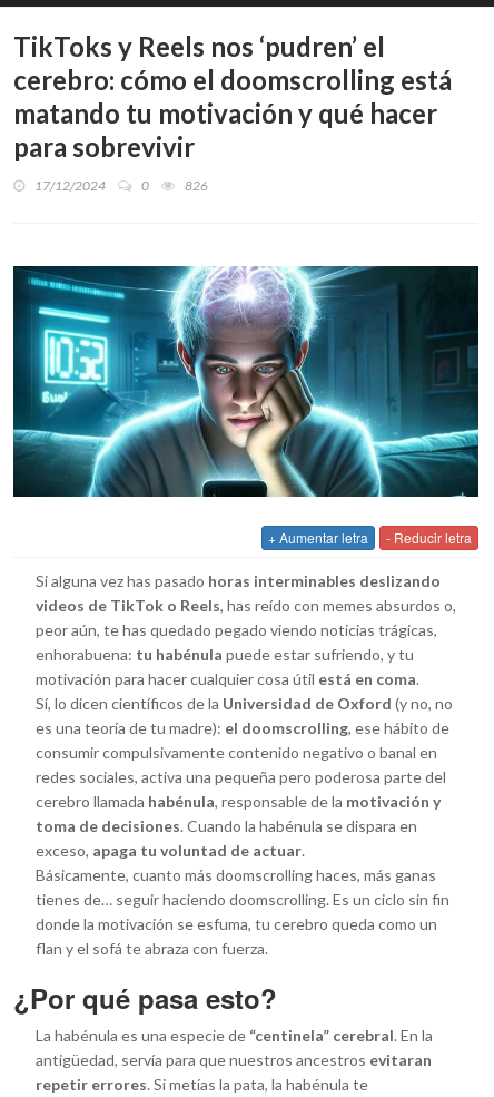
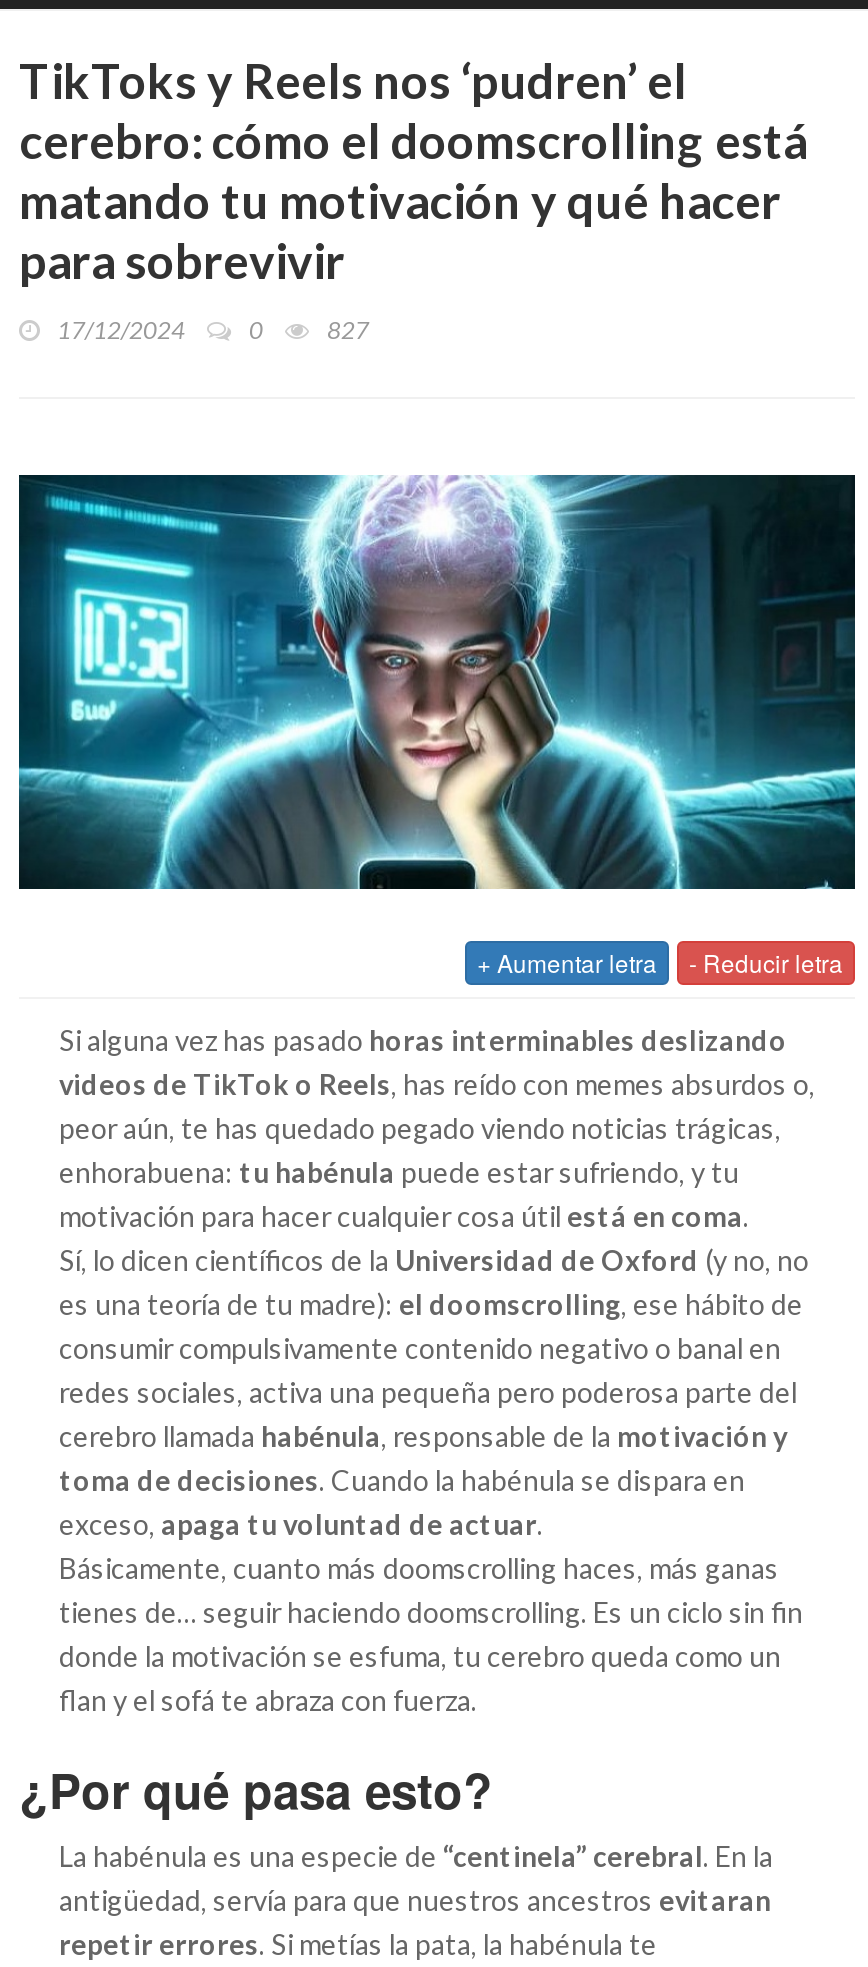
- 826
+ 827
